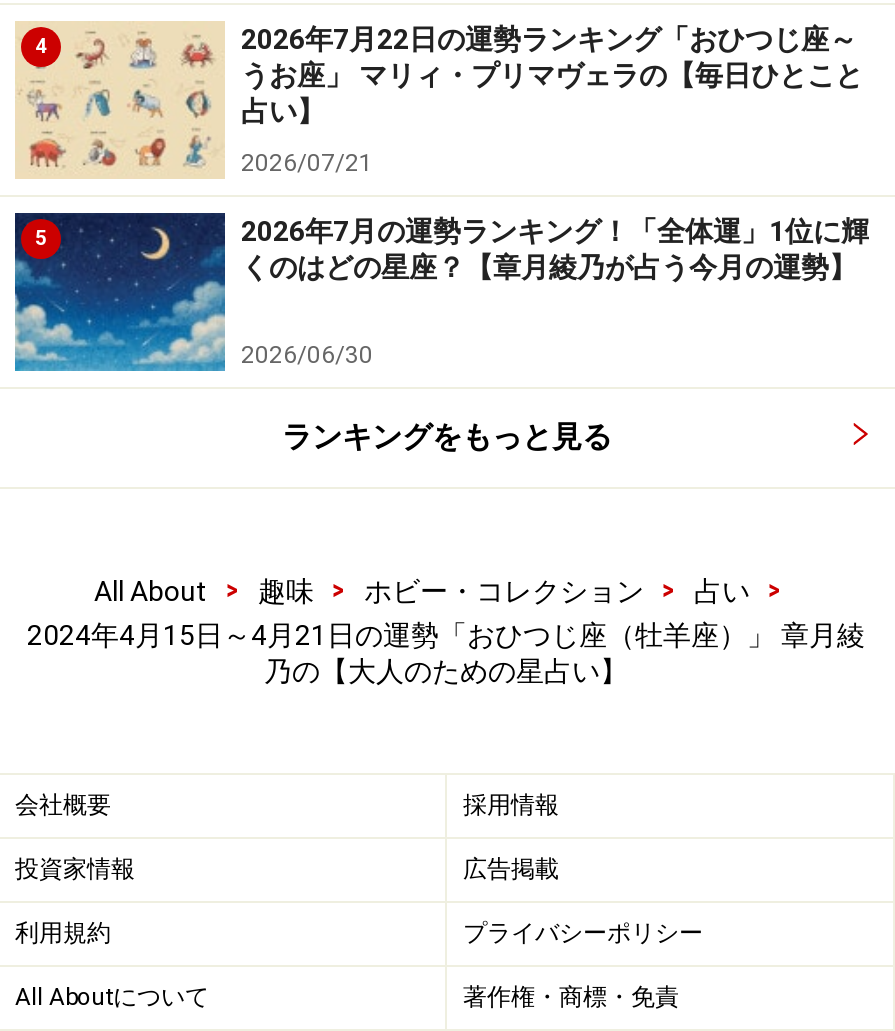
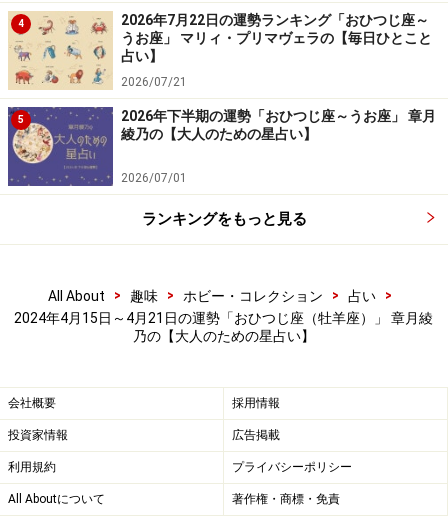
- [image]
- 2026年7月の運勢ランキング！「全体運」1位に輝
- くのはどの星座？【章月綾乃が占う今月の運勢】
+ [image]
+ 2026年下半期の運勢「おひつじ座～うお座」 章月
+ 綾乃の【大人のための星占い】

- 2026/06/30
+ 2026/07/01
